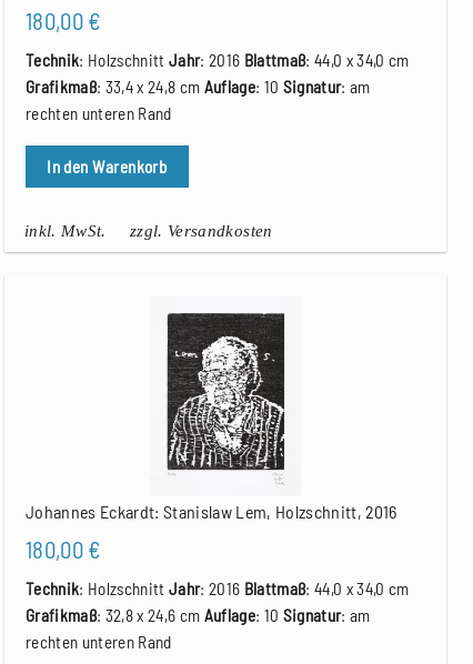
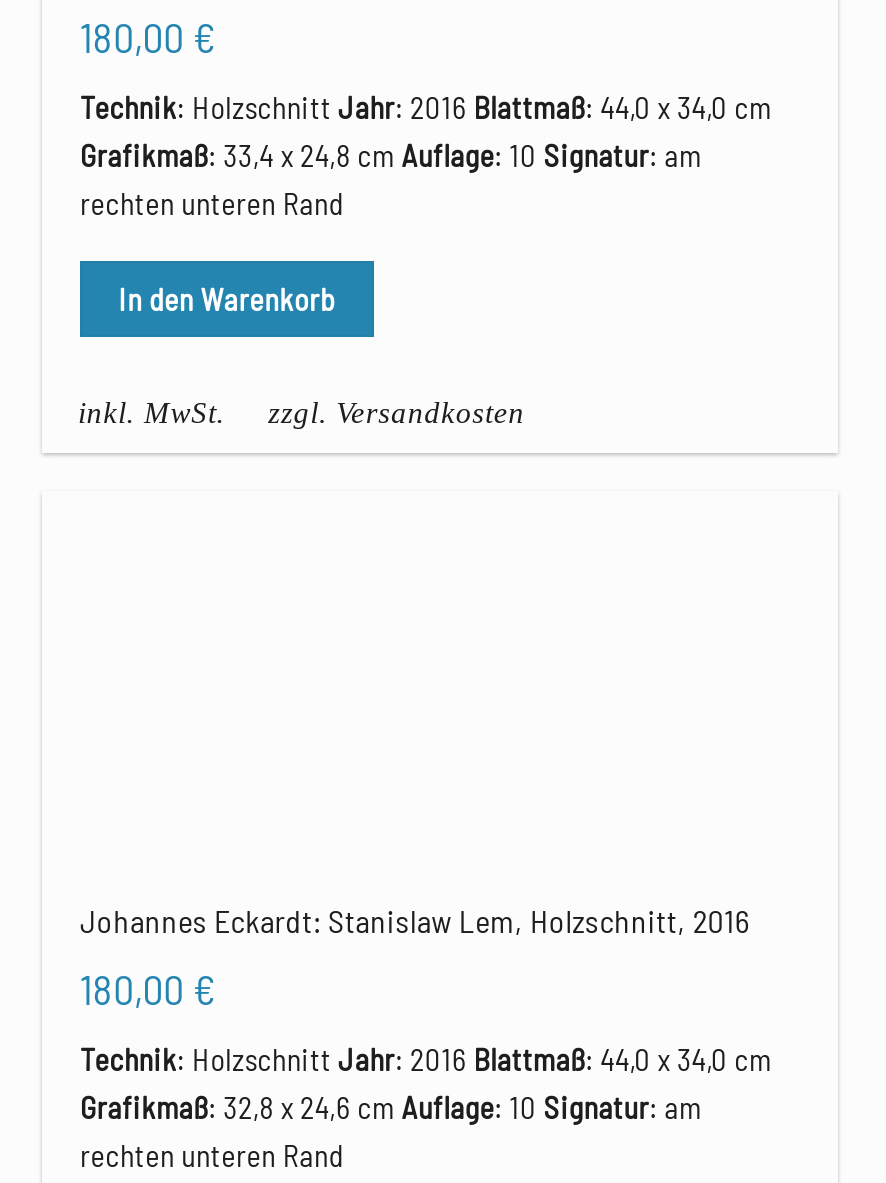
- [image]
